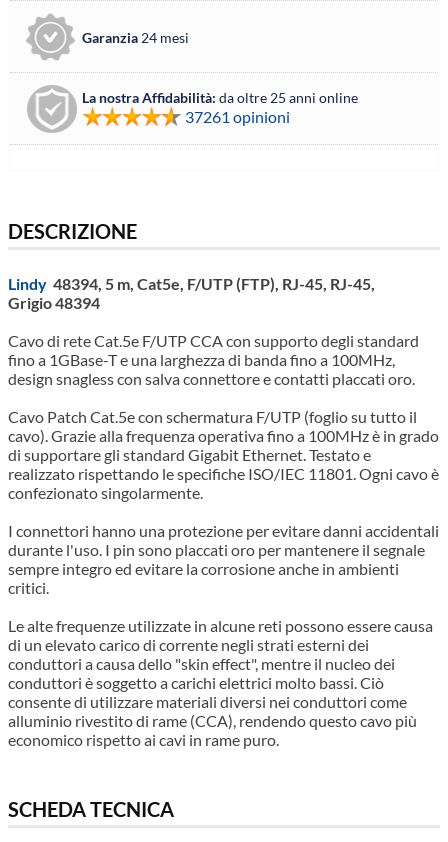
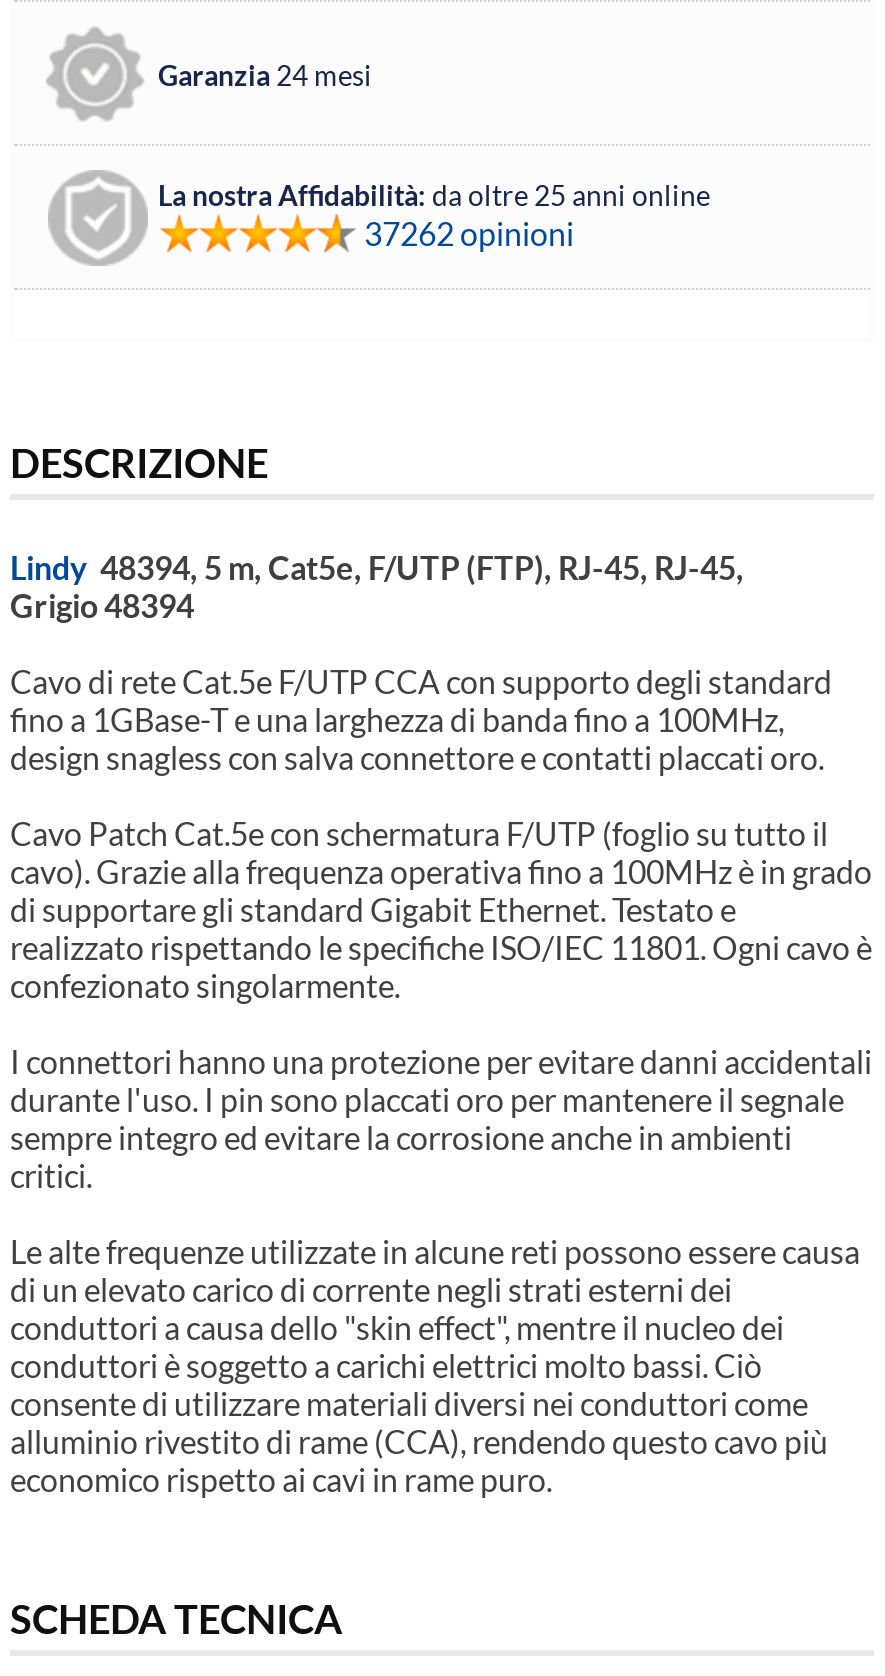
- 37261 opinioni
+ 37262 opinioni
